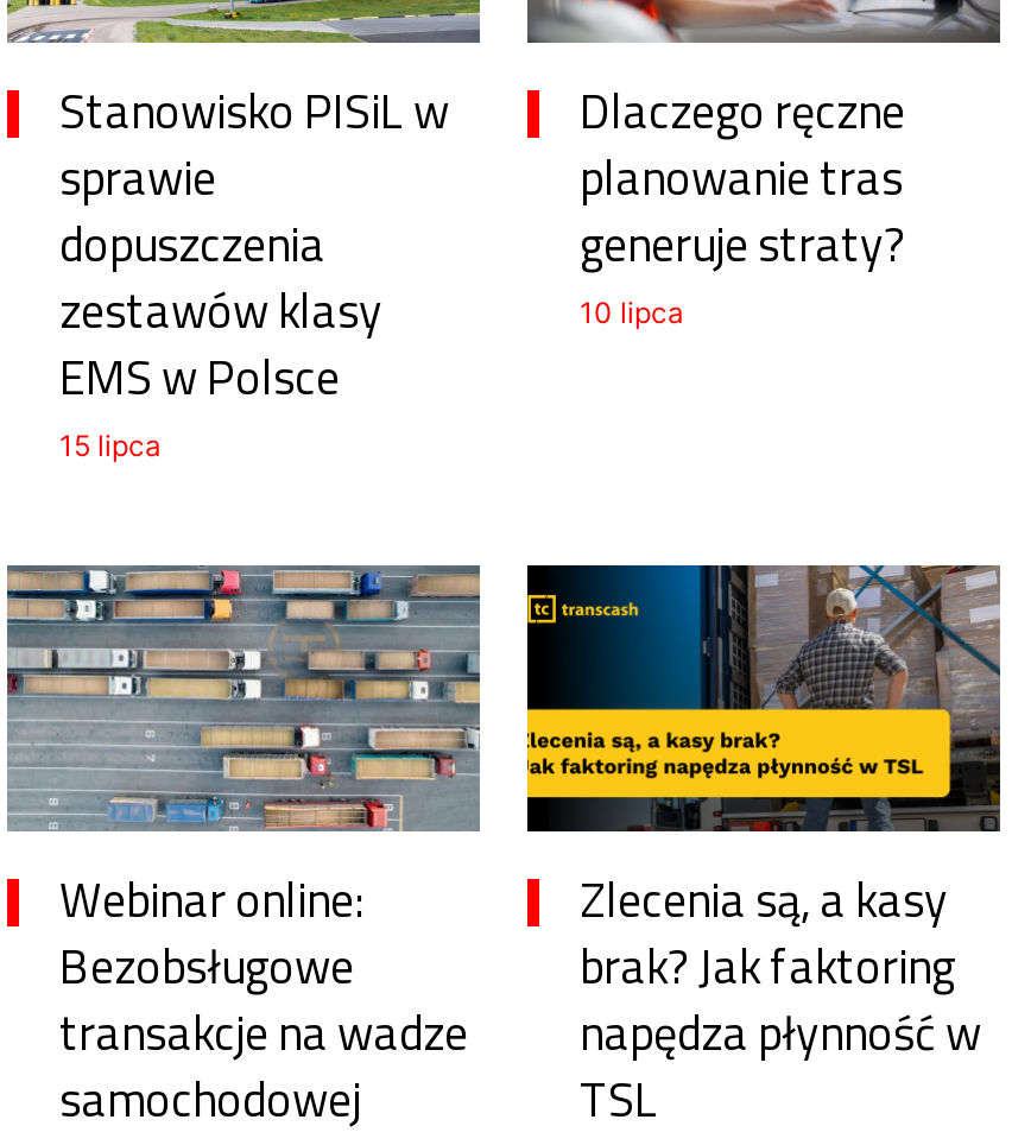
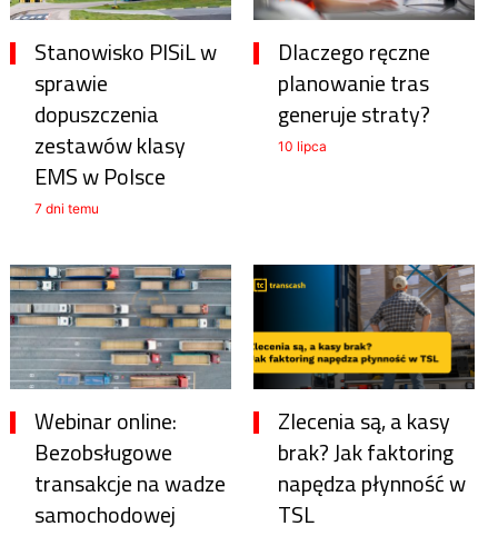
- 15 lipca
+ 7 dni temu
